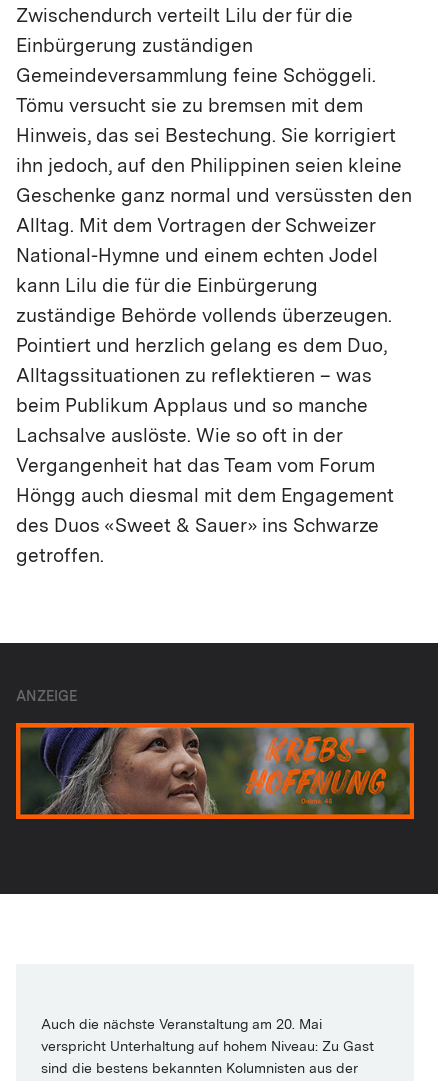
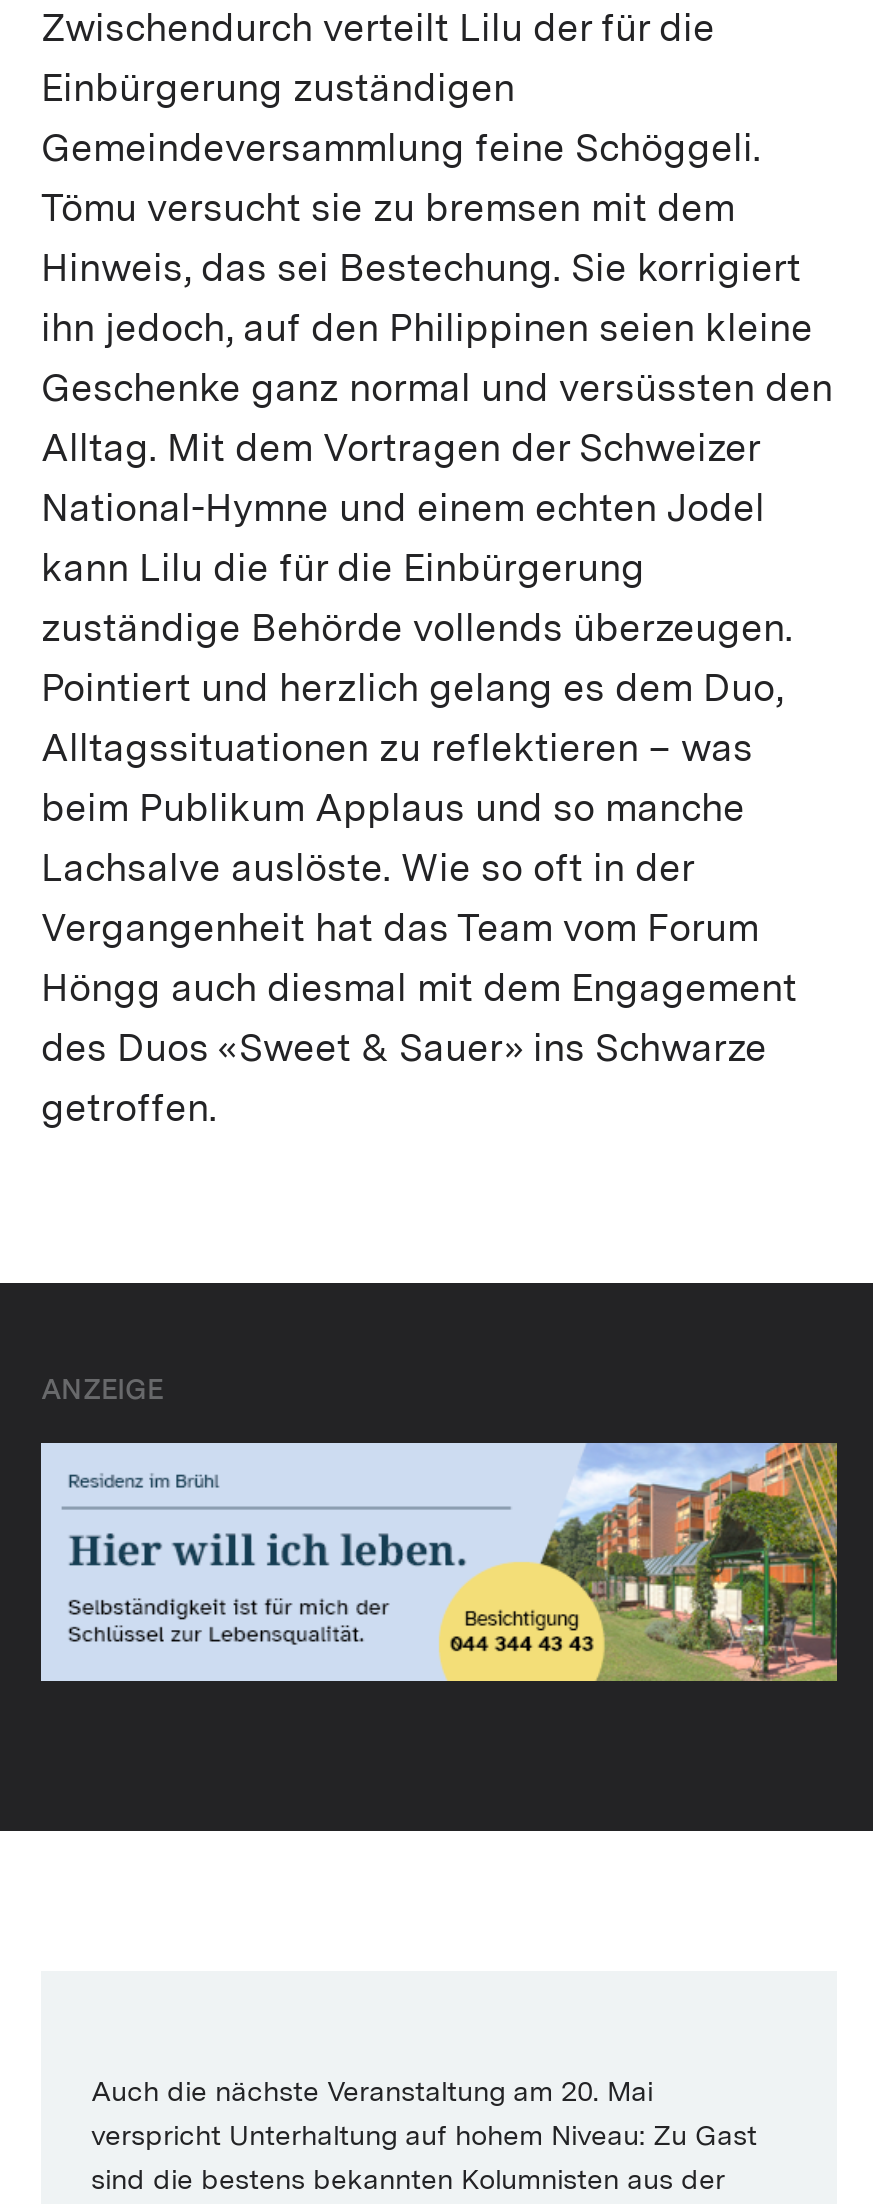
- [image]
+ [image]
